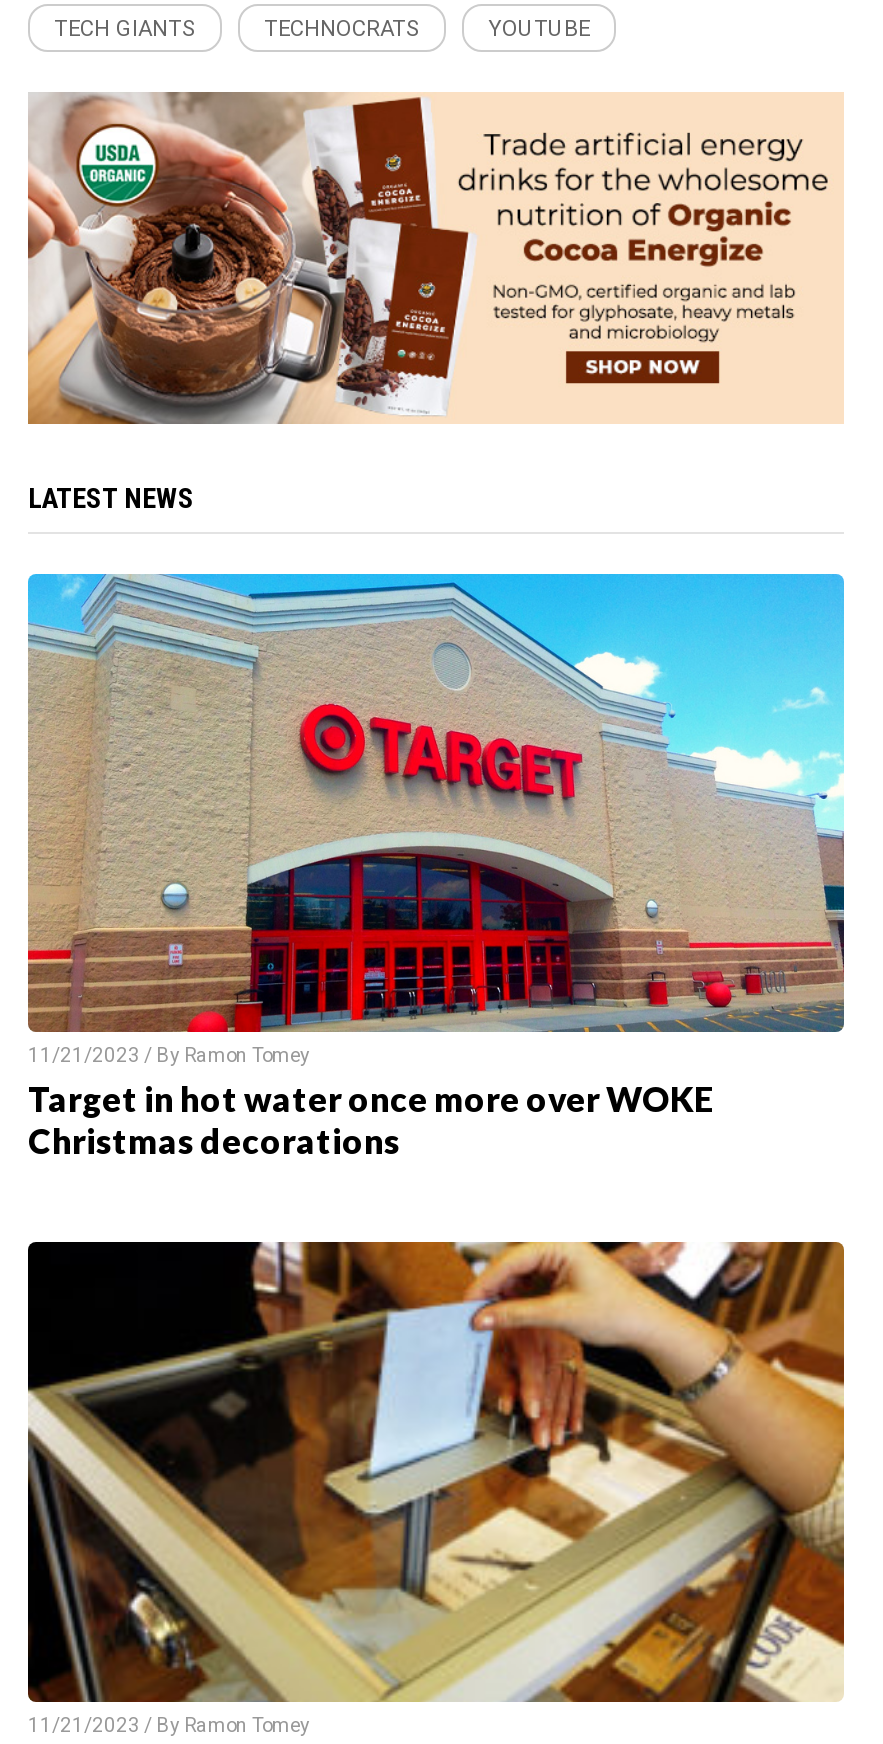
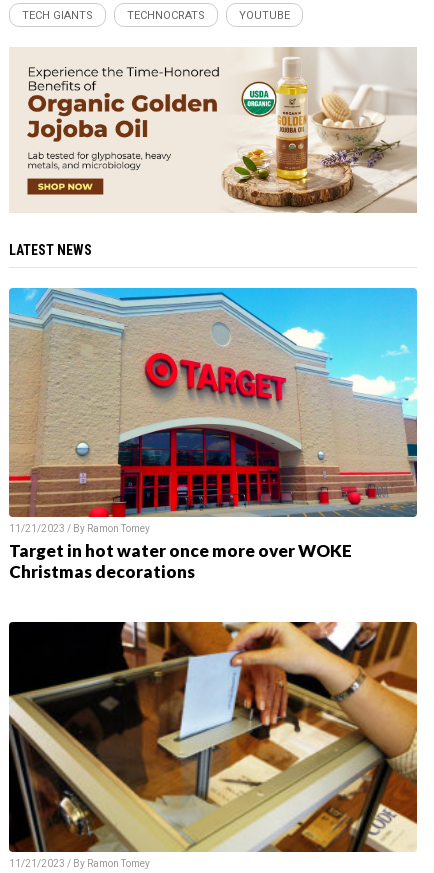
- [image]
+ [image]
